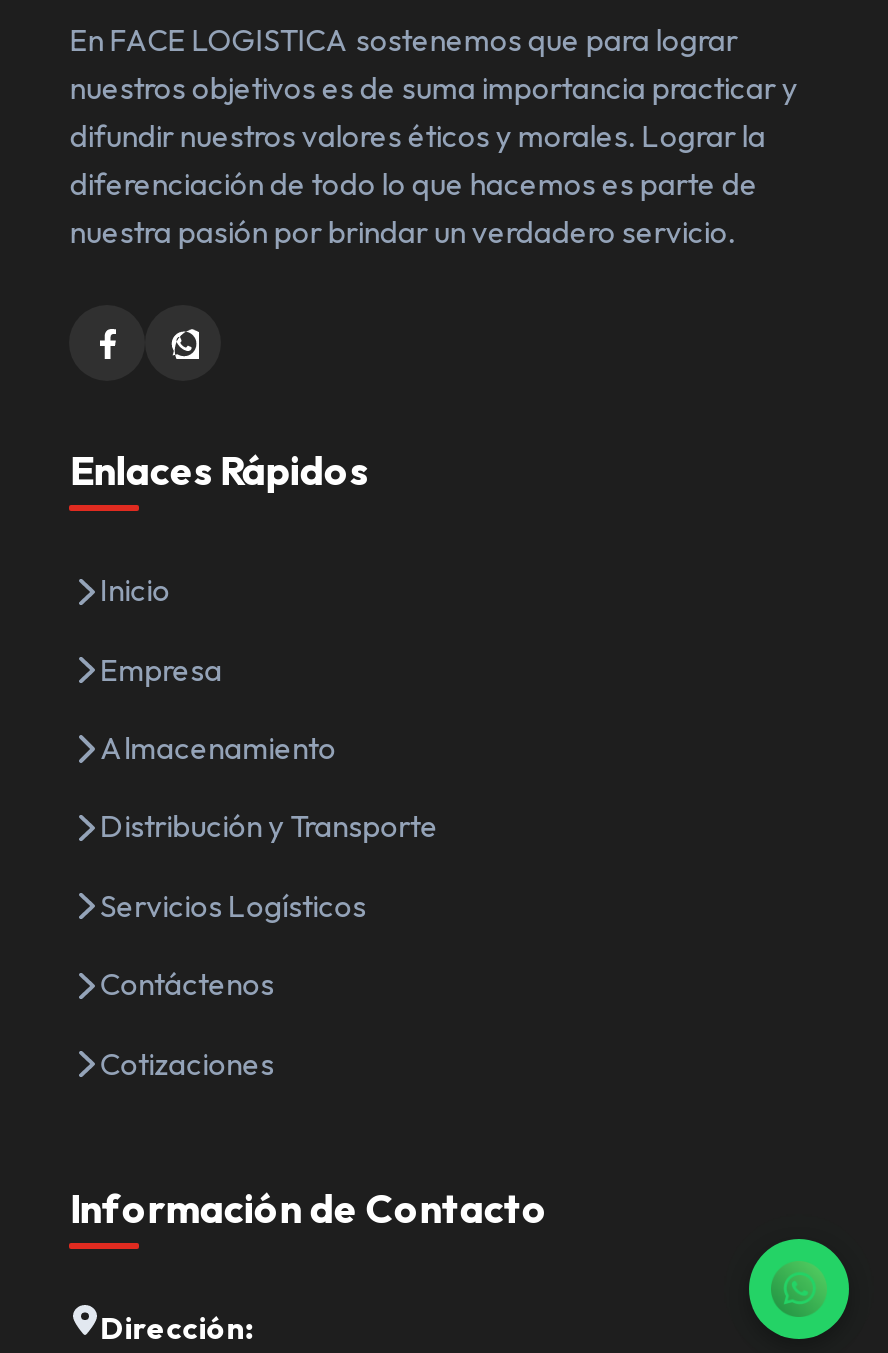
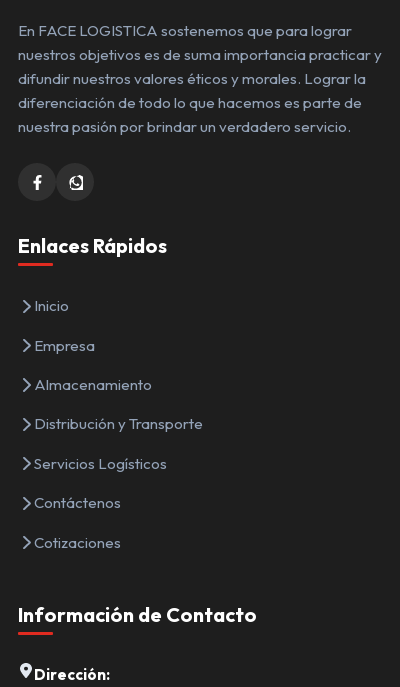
- [image]
